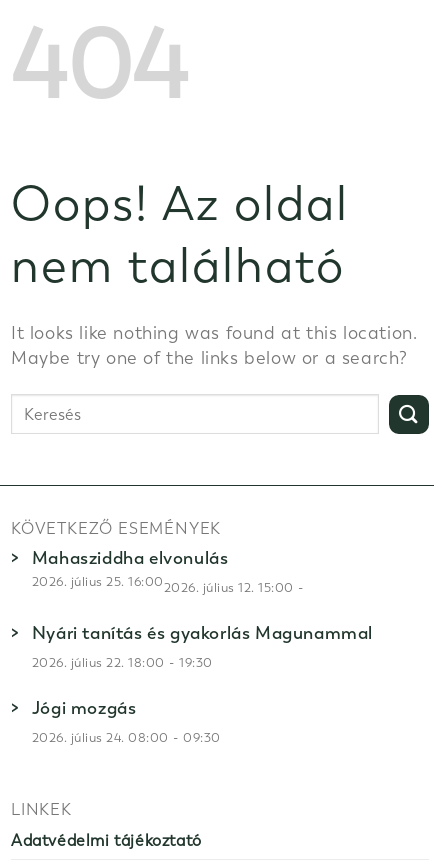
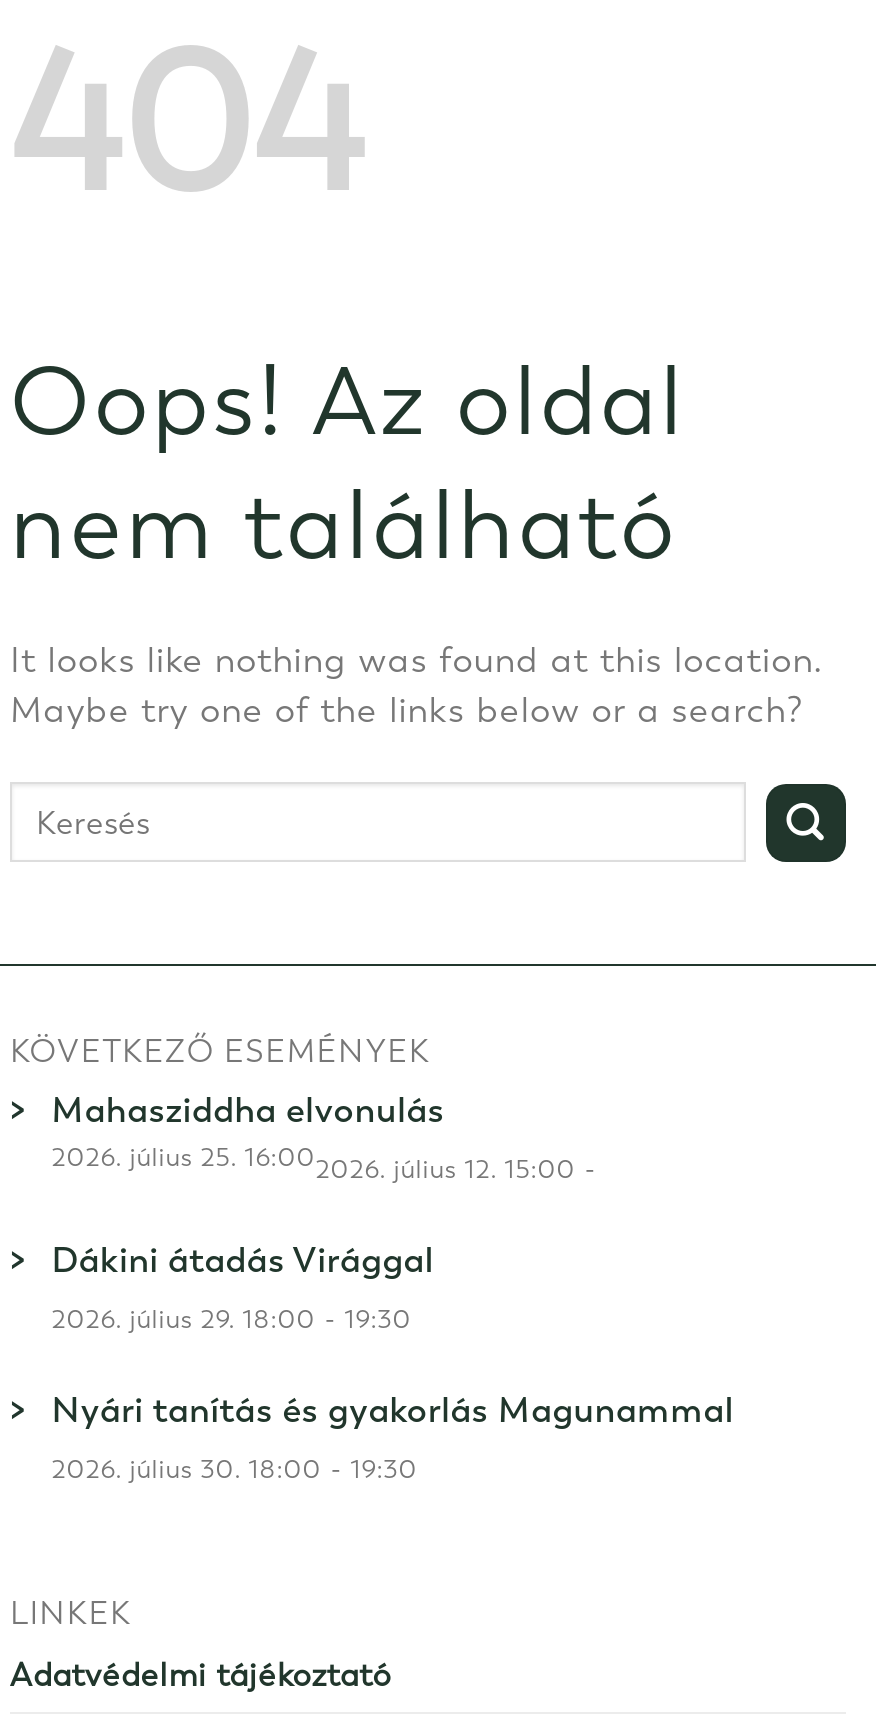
+ Dákini átadás Virággal
+ 2026. július 29. 18:00 - 19:30

moved down: Nyári tanítás és gyakorlás Magunammal

- 2026. július 22. 18:00 - 19:30
- Jógi mozgás
- 2026. július 24. 08:00 - 09:30
+ 2026. július 30. 18:00 - 19:30
